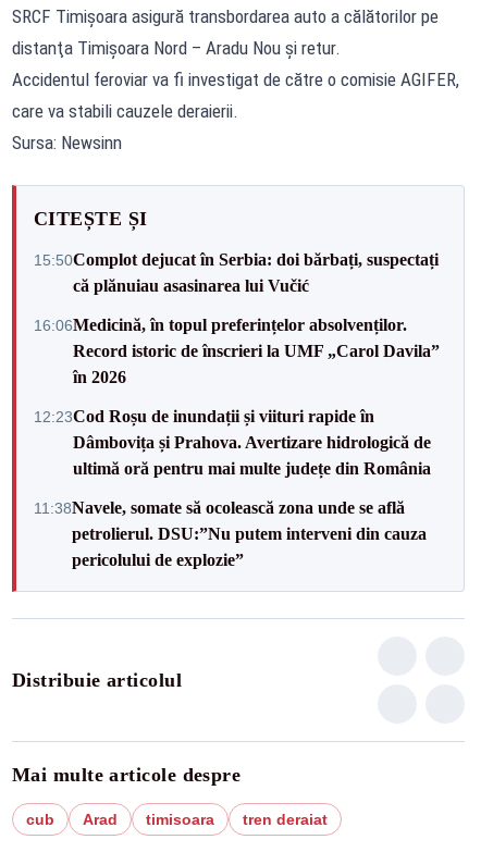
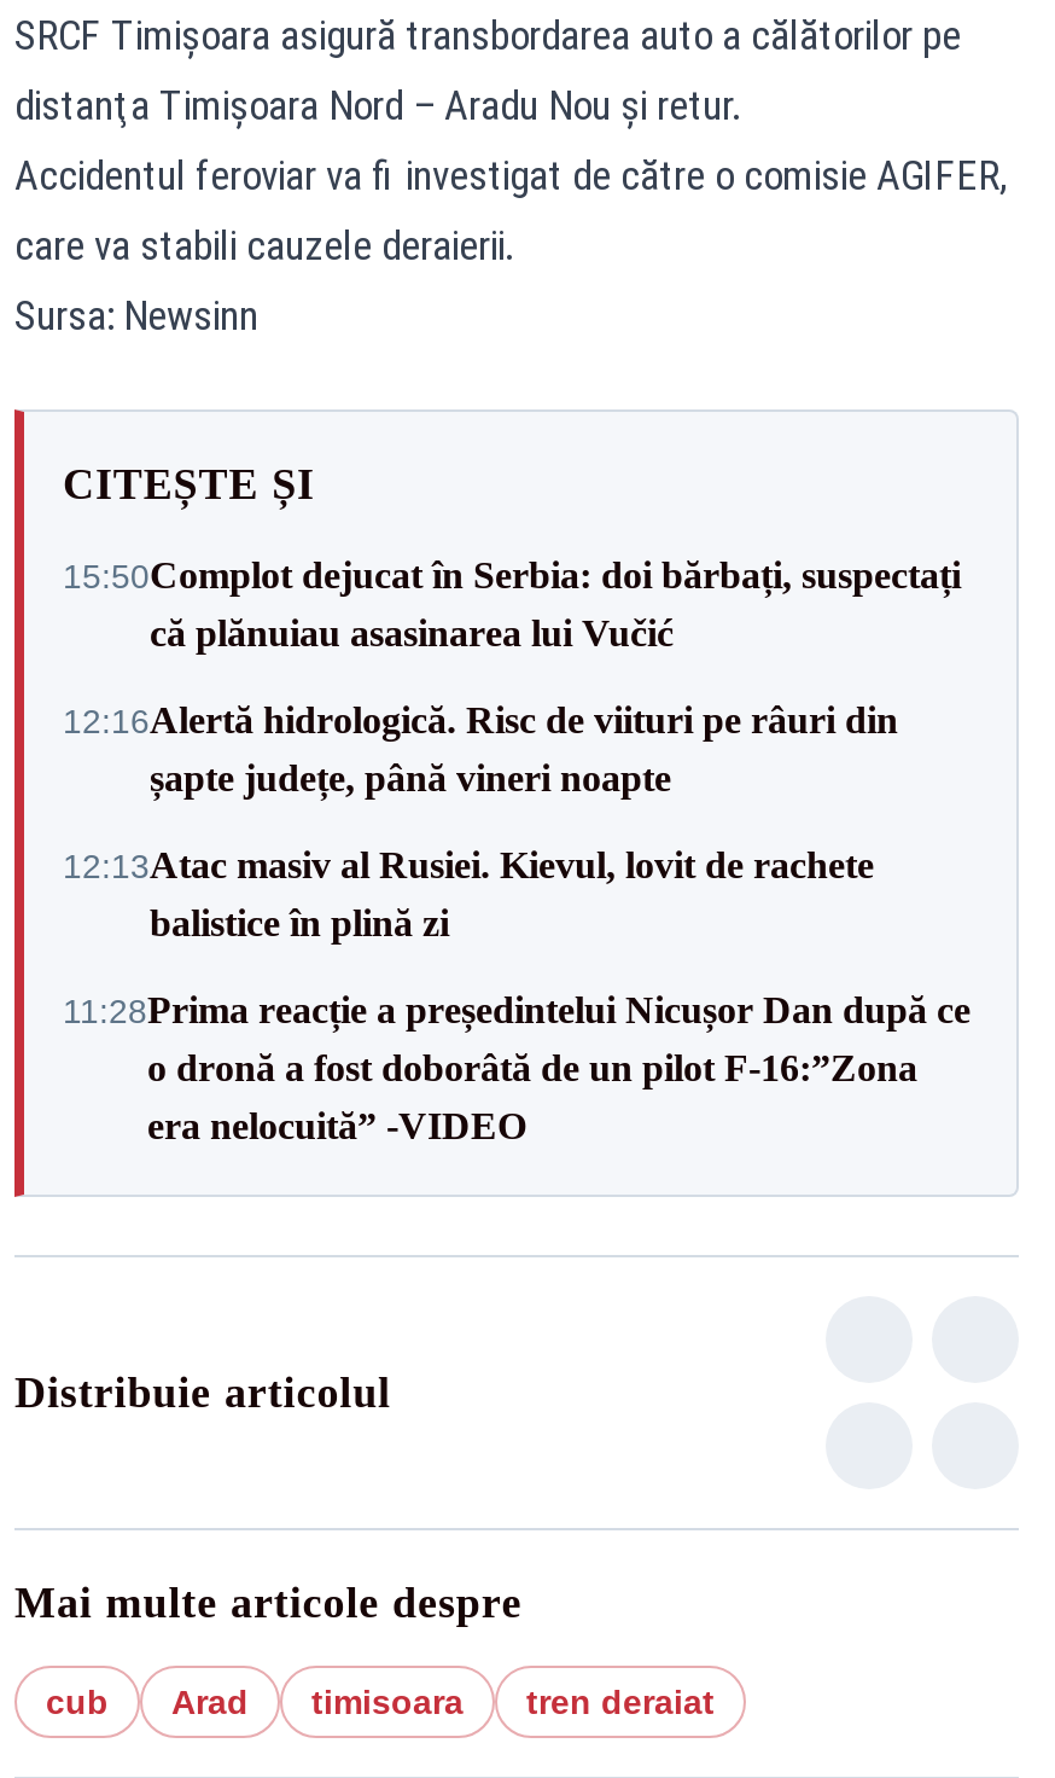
- 16:06Medicină, în topul preferințelor absolvenților.
- Record istoric de înscrieri la UMF „Carol Davila”
- în 2026
+ 12:16Alertă hidrologică. Risc de viituri pe râuri din
+ șapte județe, până vineri noapte

- 12:23Cod Roșu de inundații și viituri rapide în
- Dâmbovița și Prahova. Avertizare hidrologică de
- ultimă oră pentru mai multe județe din România
+ 12:13Atac masiv al Rusiei. Kievul, lovit de rachete
+ balistice în plină zi

- 11:38Navele, somate să ocolească zona unde se află
- petrolierul. DSU:”Nu putem interveni din cauza
- pericolului de explozie”
+ 11:28Prima reacție a președintelui Nicușor Dan după ce
+ o dronă a fost doborâtă de un pilot F-16:”Zona
+ era nelocuită” -VIDEO
